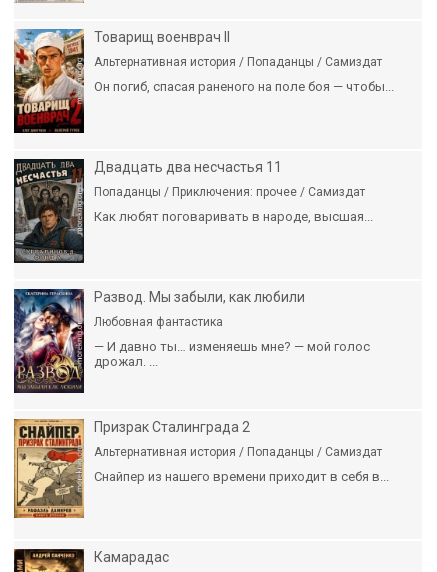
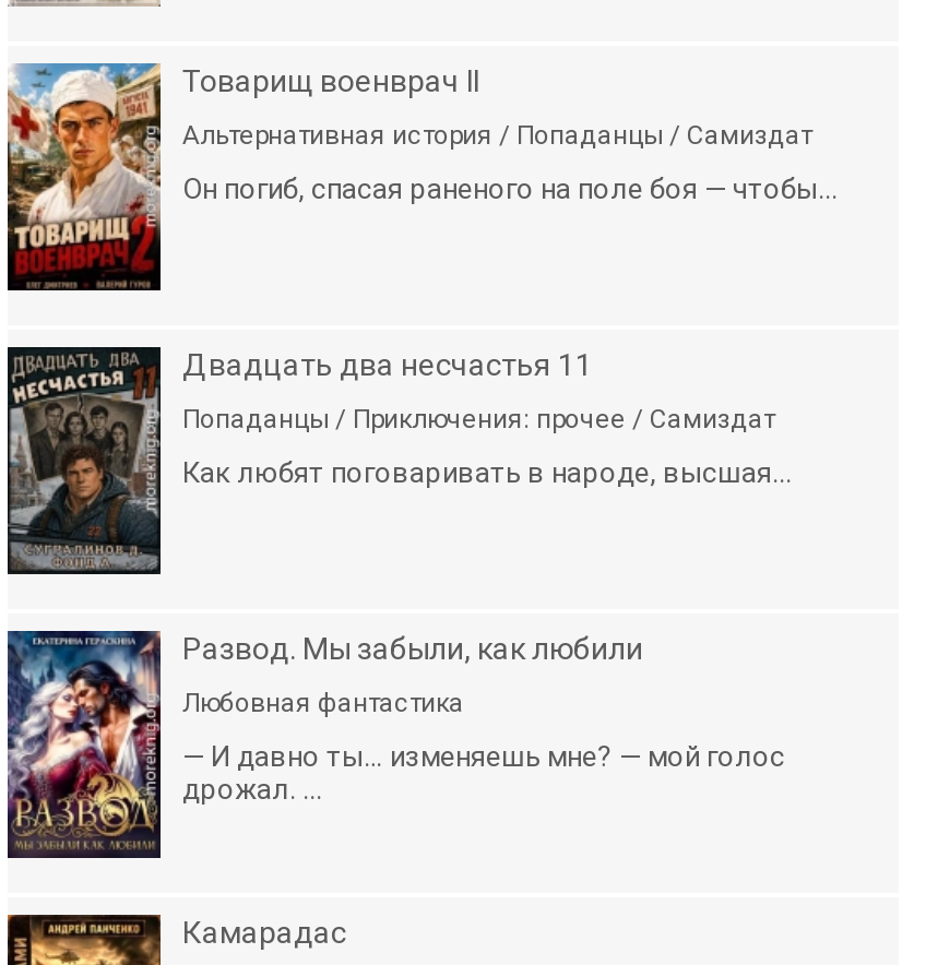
- [image]
- Призрак Сталинграда 2
- Альтернативная история / Попаданцы / Самиздат
- Снайпер из нашего времени приходит в себя в...
